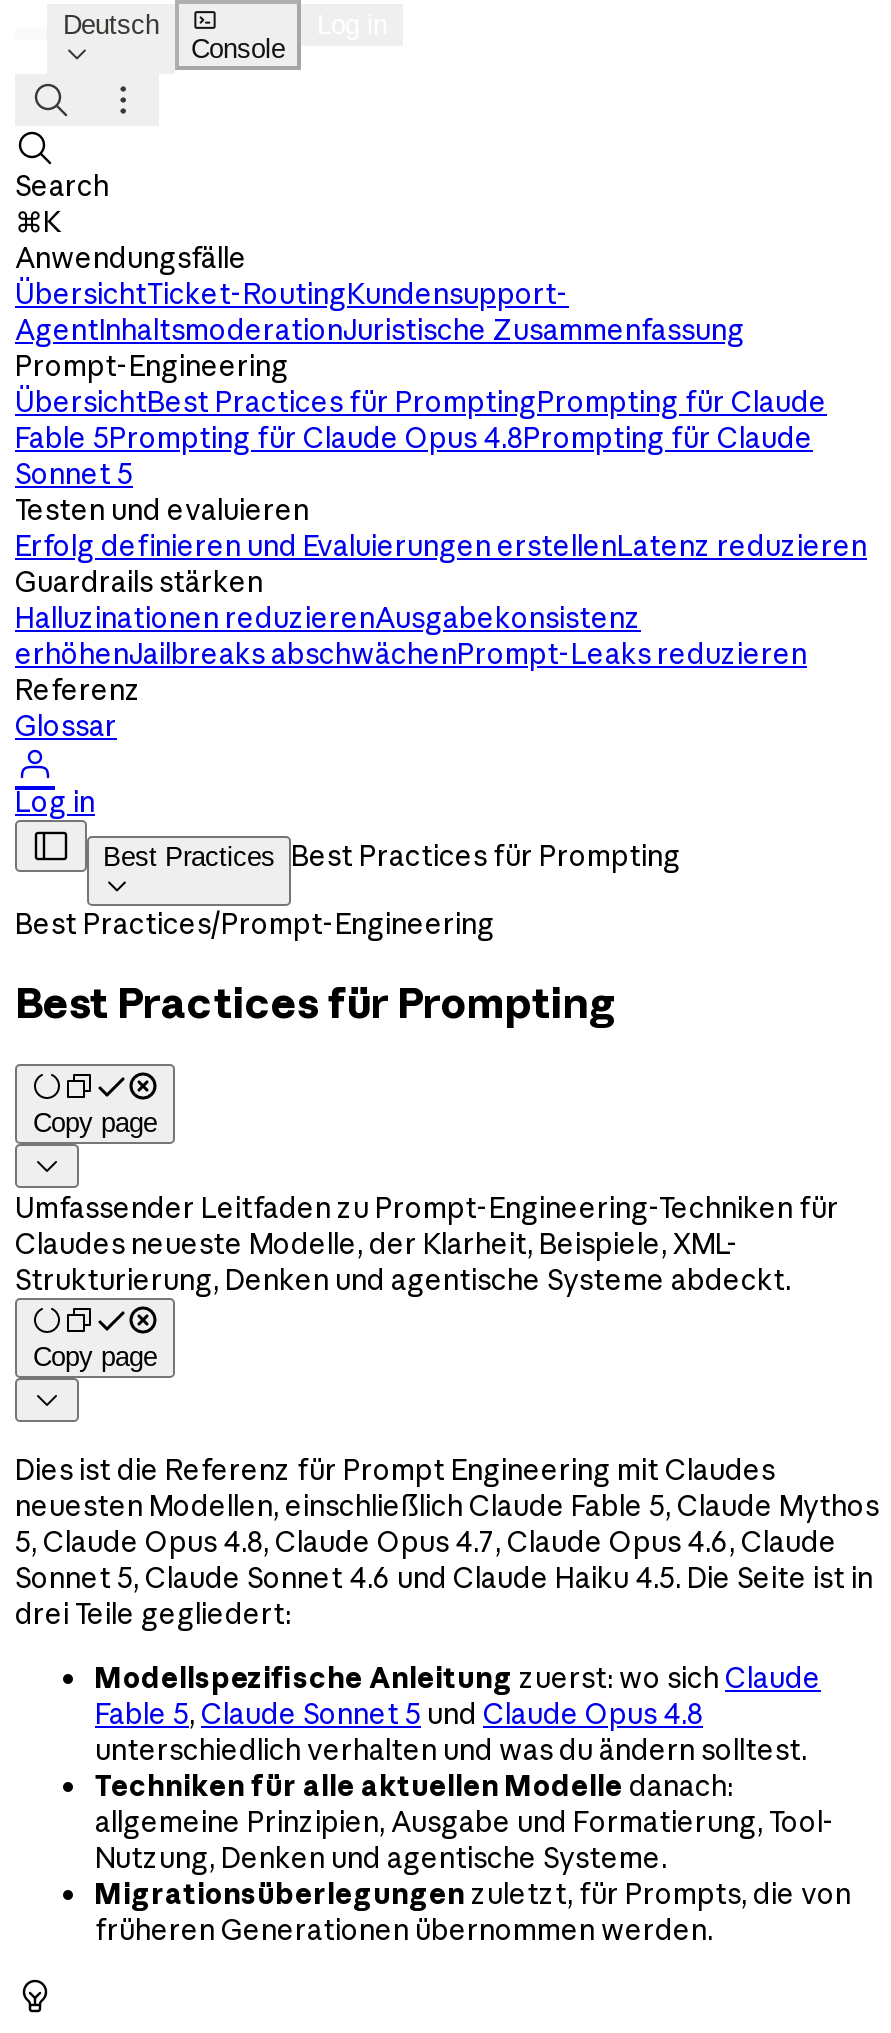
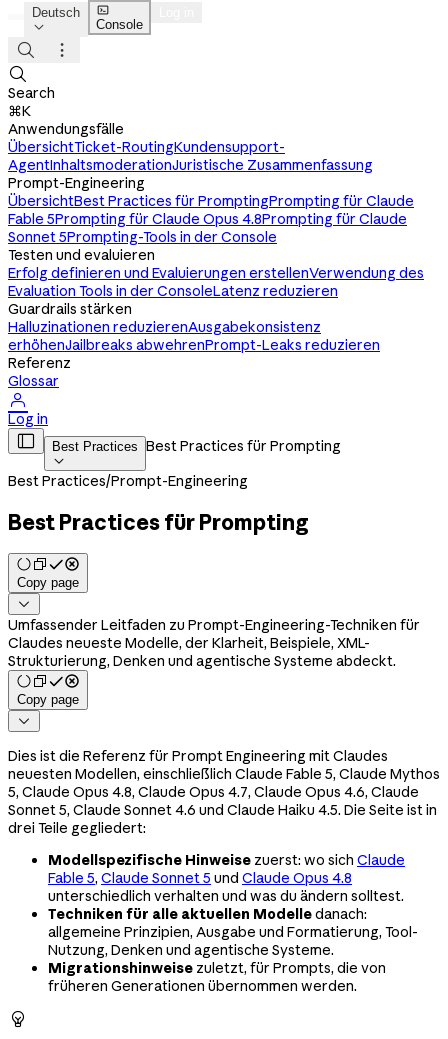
- Sonnet 5
+ Sonnet 5Prompting-Tools in der Console

- Erfolg definieren und Evaluierungen erstellenLatenz reduzieren
+ Erfolg definieren und Evaluierungen erstellenVerwendung des
+ Evaluation Tools in der ConsoleLatenz reduzieren

- erhöhenJailbreaks abschwächenPrompt-Leaks reduzieren
+ erhöhenJailbreaks abwehrenPrompt-Leaks reduzieren

- Modellspezifische Anleitung zuerst: wo sich Claude
+ Modellspezifische Hinweise zuerst: wo sich Claude

- Migrationsüberlegungen zuletzt, für Prompts, die von
+ Migrationshinweise zuletzt, für Prompts, die von
